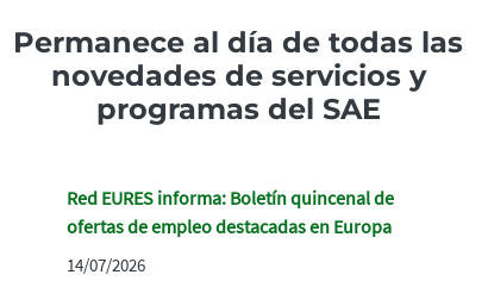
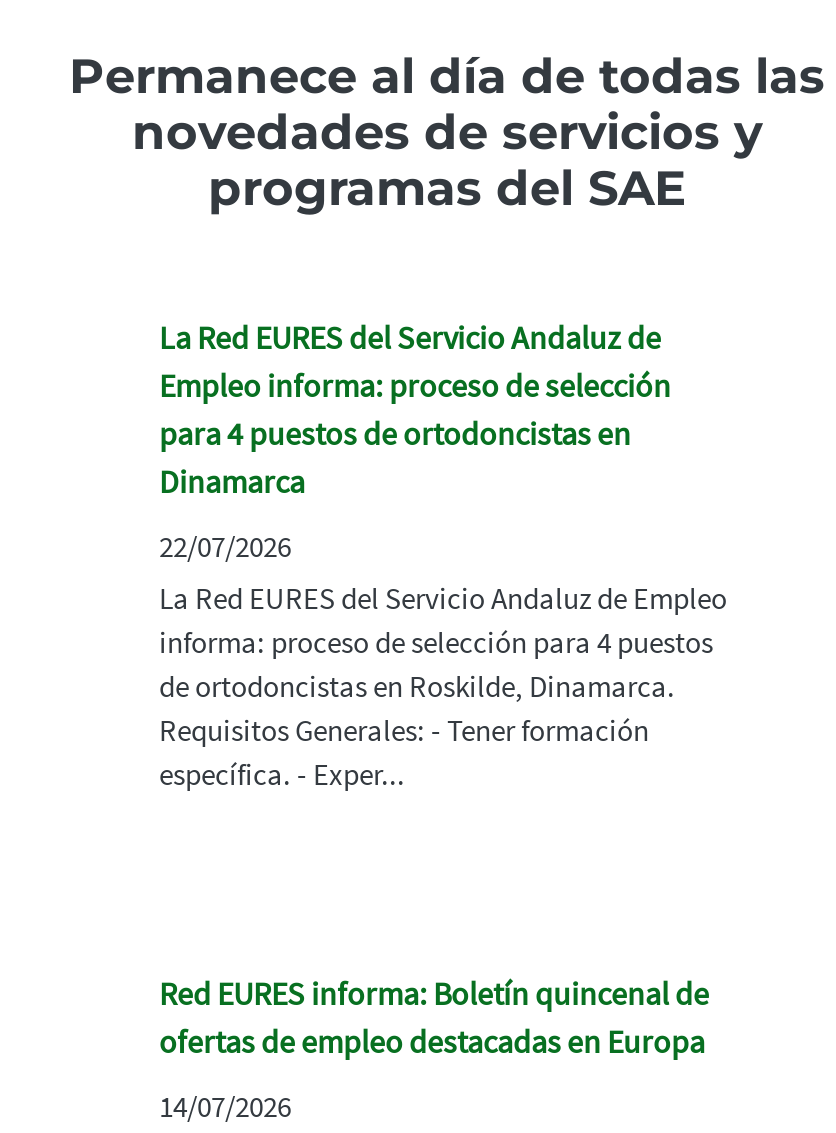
+ La Red EURES del Servicio Andaluz de
+ Empleo informa: proceso de selección
+ para 4 puestos de ortodoncistas en
+ Dinamarca
+ 22/07/2026
+ La Red EURES del Servicio Andaluz de Empleo
+ informa: proceso de selección para 4 puestos
+ de ortodoncistas en Roskilde, Dinamarca.
+ Requisitos Generales: - Tener formación
+ específica. - Exper...
